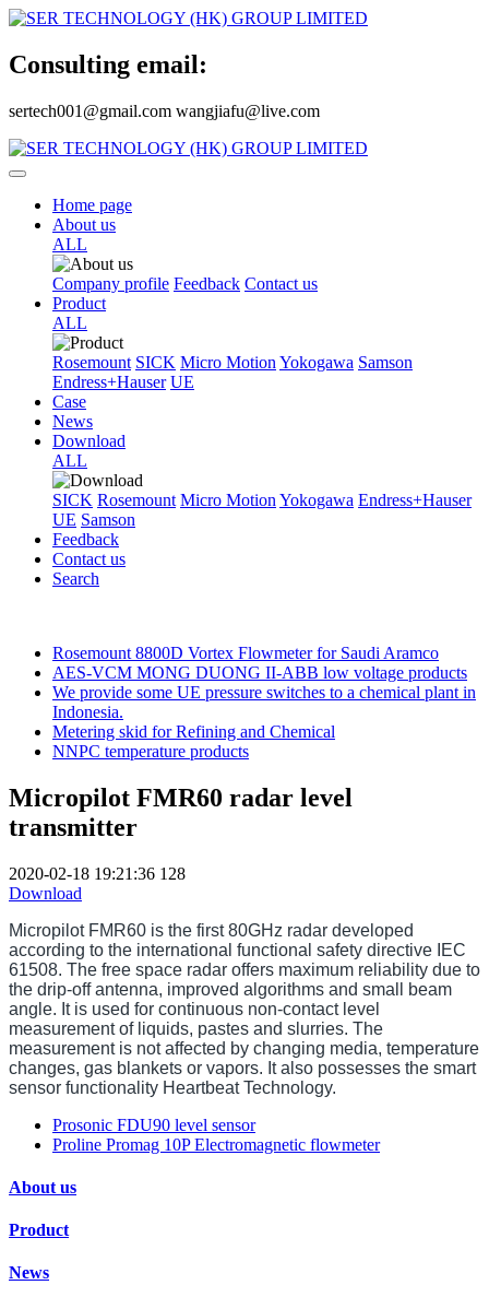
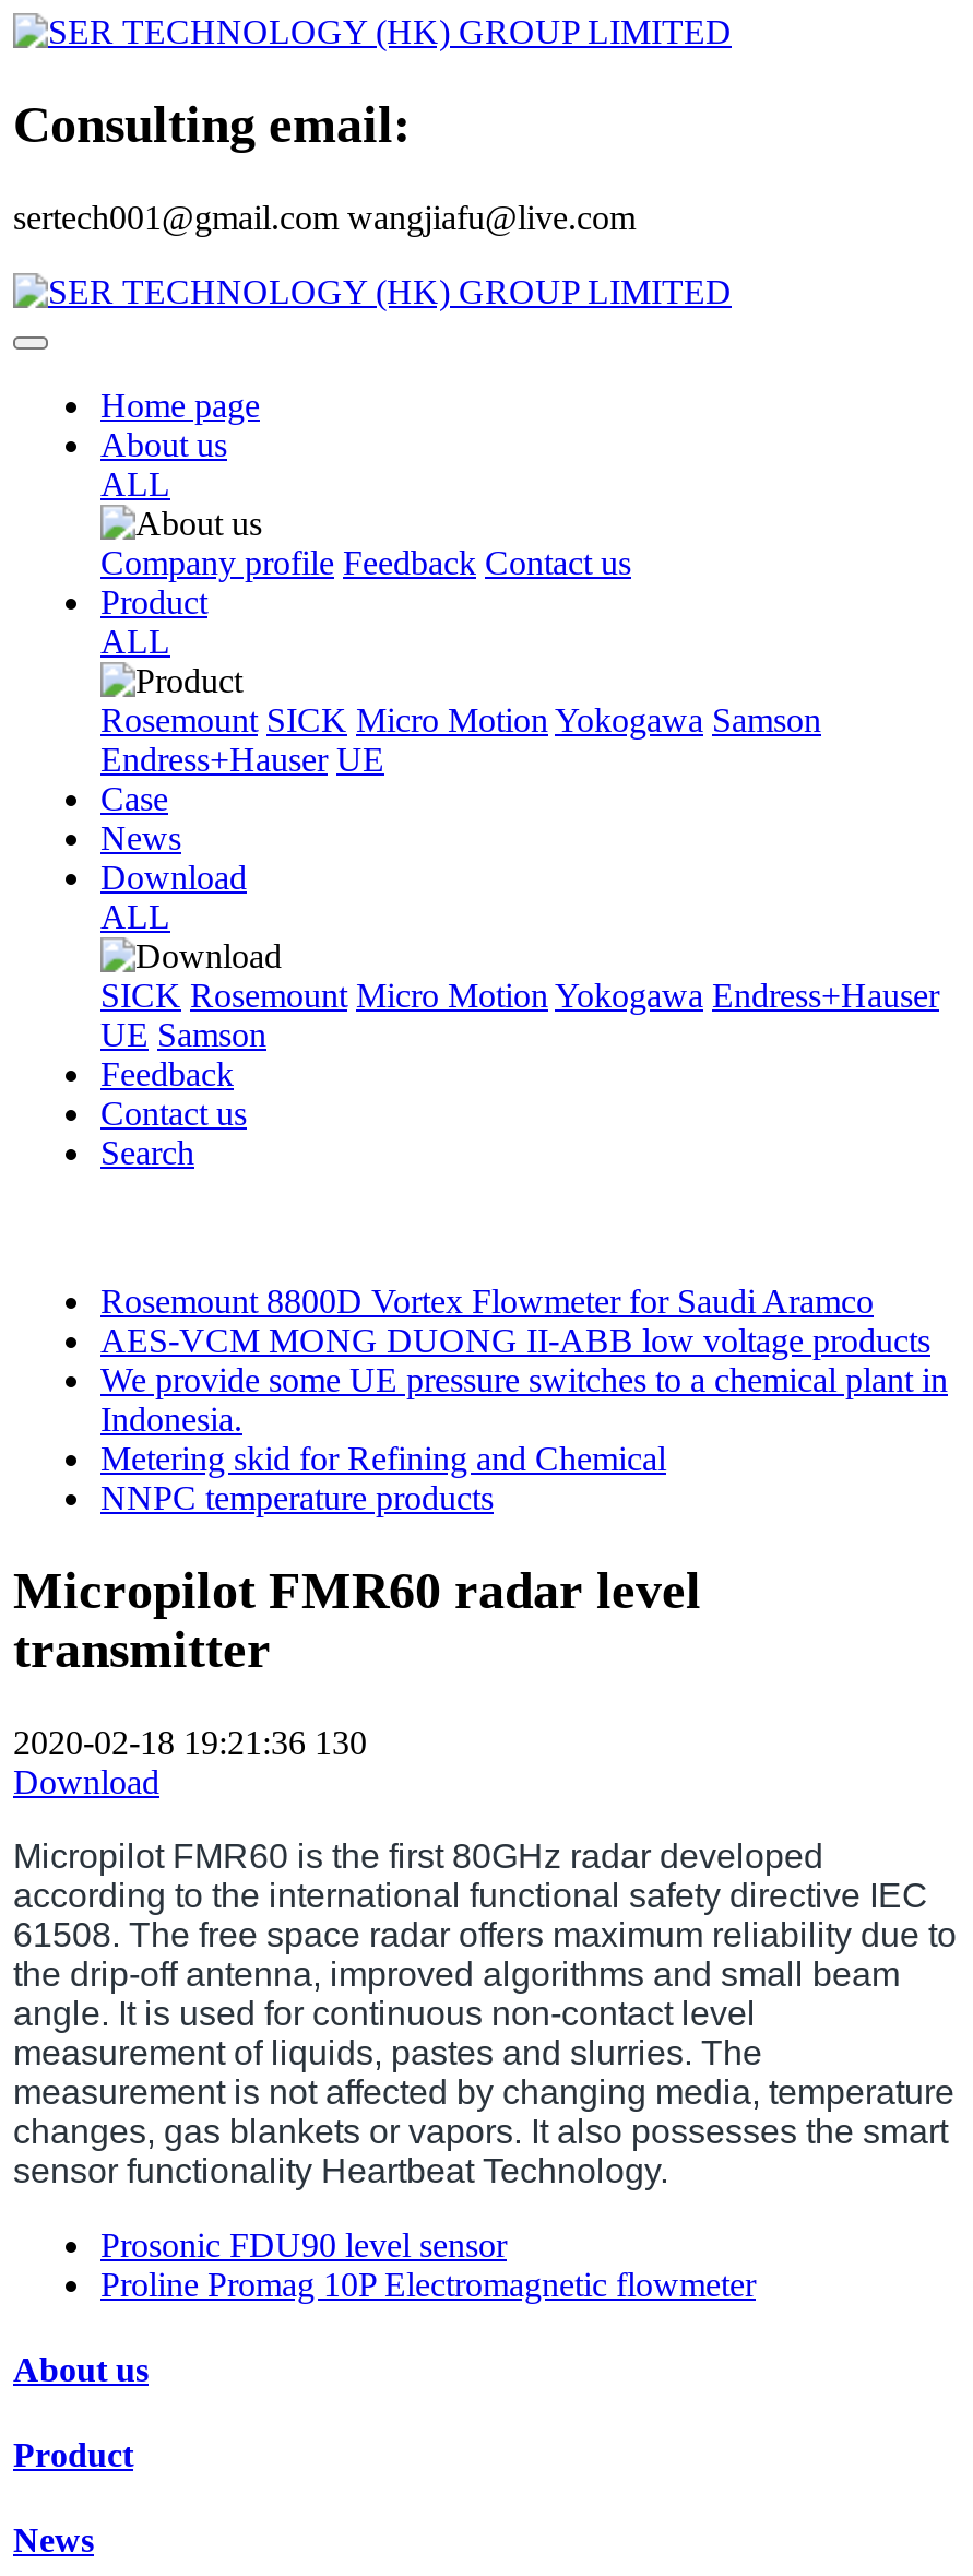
- 2020-02-18 19:21:36 128
+ 2020-02-18 19:21:36 130
